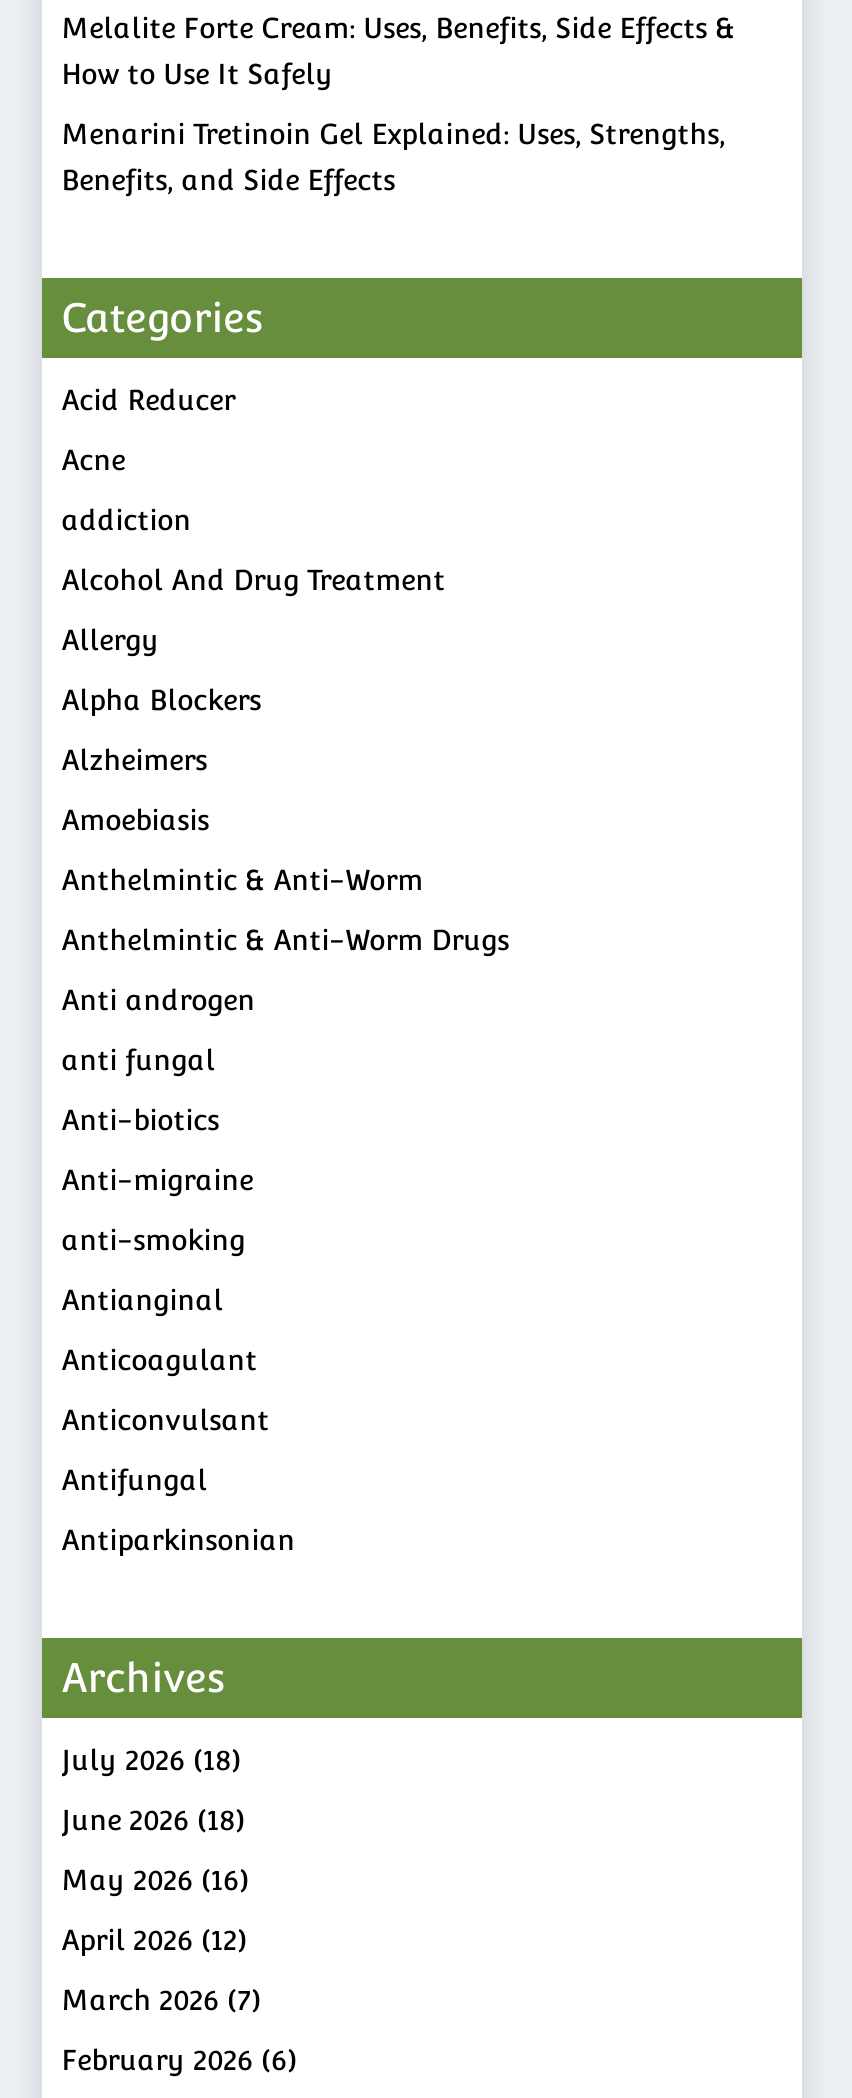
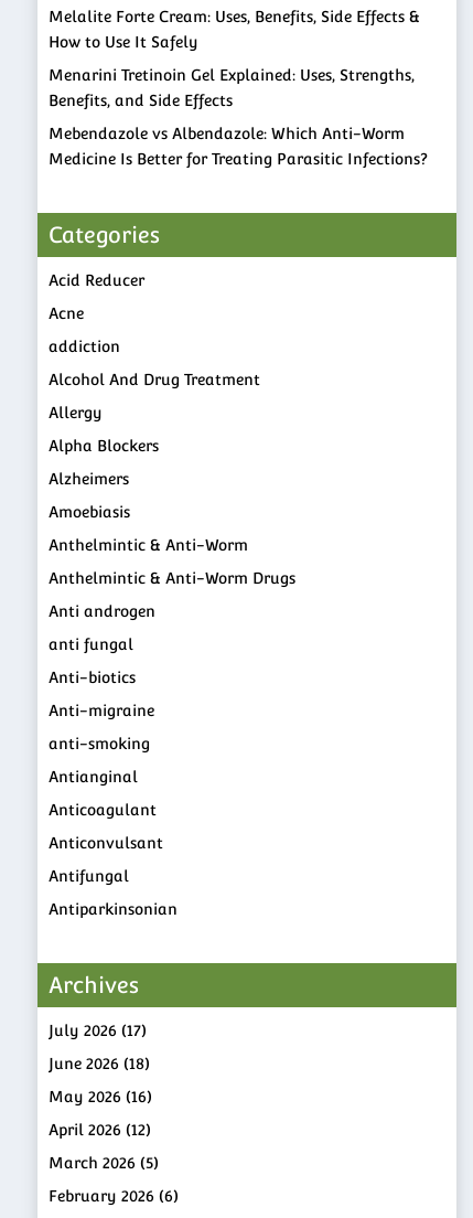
+ Mebendazole vs Albendazole: Which Anti-Worm
+ Medicine Is Better for Treating Parasitic Infections?

- July 2026 (18)
+ July 2026 (17)

- March 2026 (7)
+ March 2026 (5)
